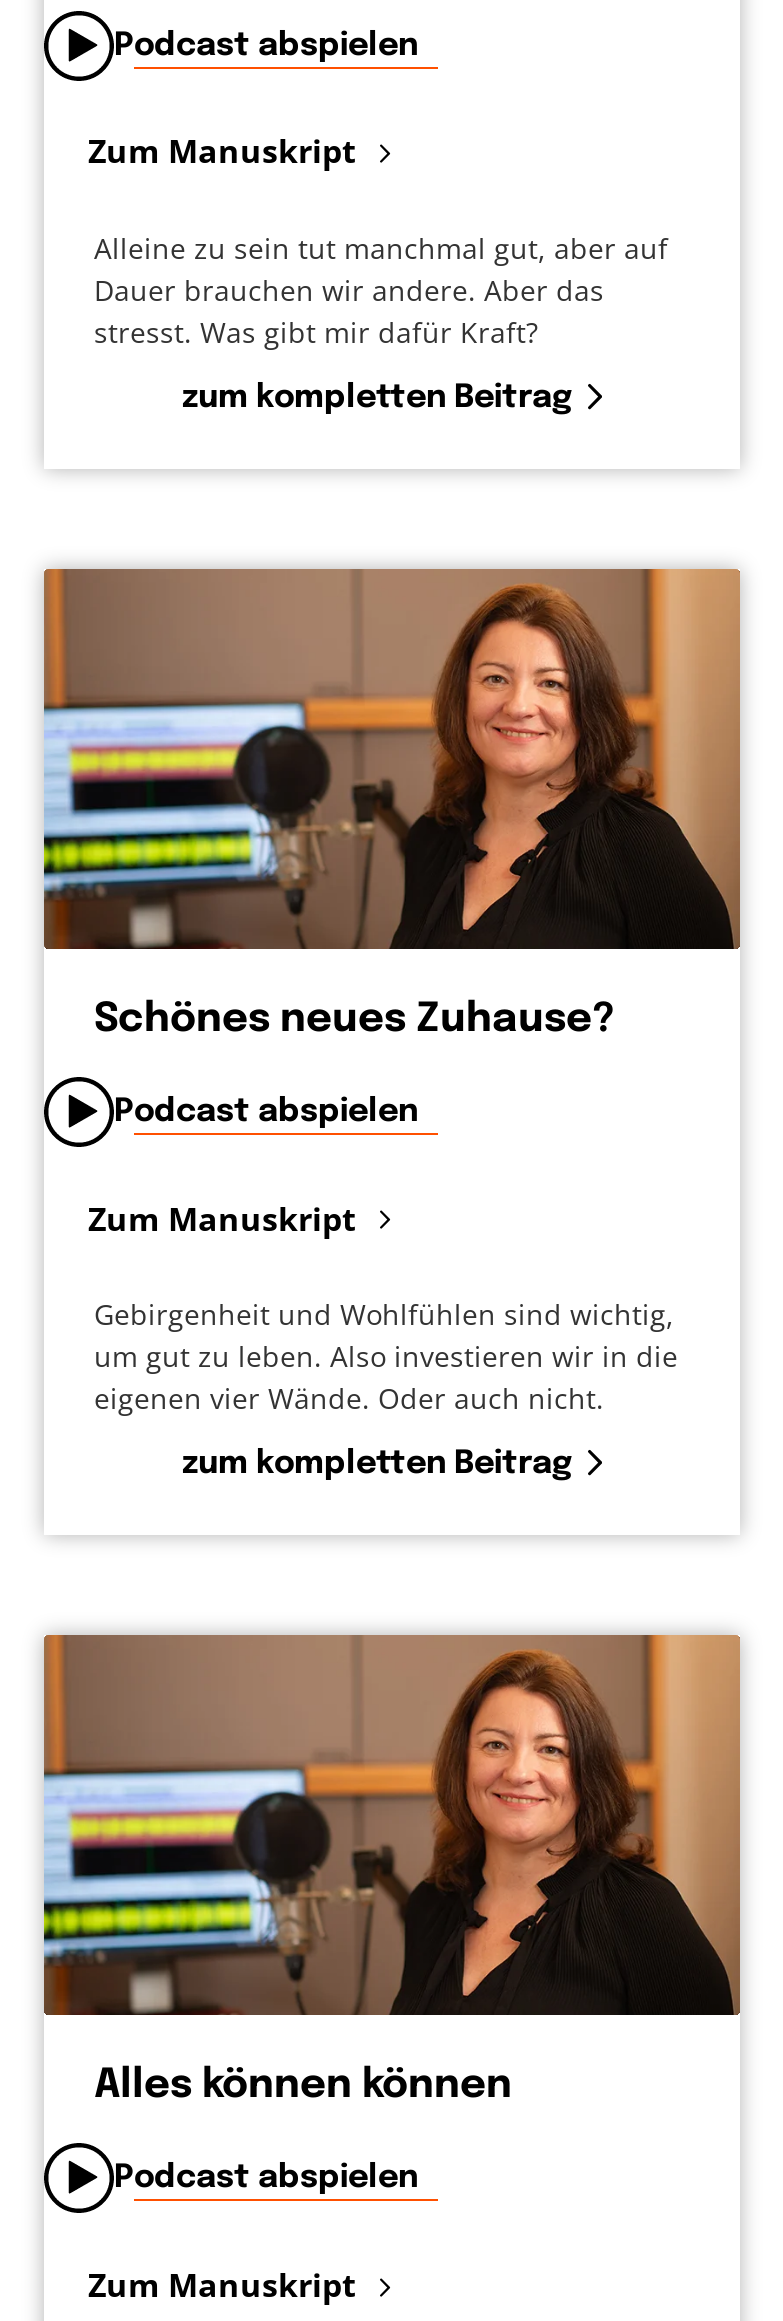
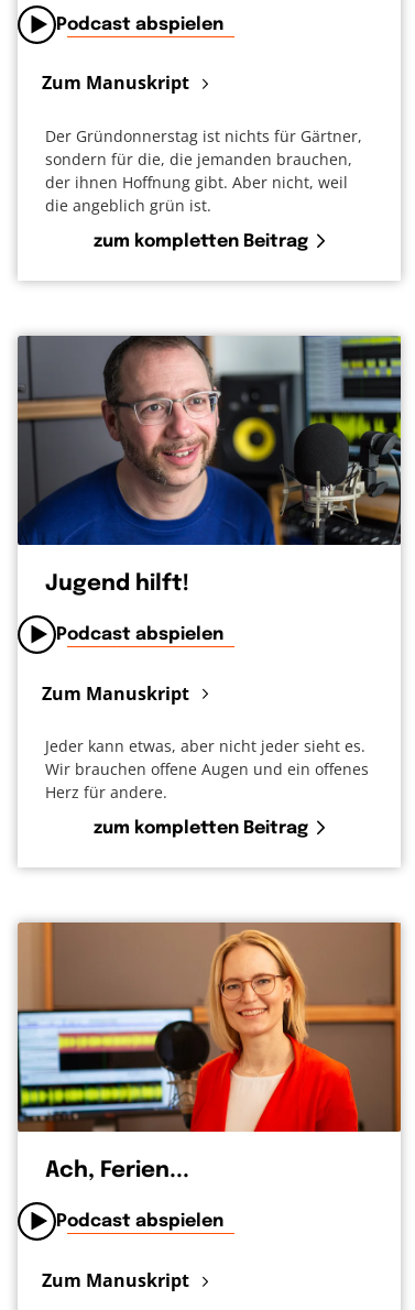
- Alleine zu sein tut manchmal gut, aber auf
- Dauer brauchen wir andere. Aber das
- stresst. Was gibt mir dafür Kraft?
+ Der Gründonnerstag ist nichts für Gärtner,
+ sondern für die, die jemanden brauchen,
+ der ihnen Hoffnung gibt. Aber nicht, weil
+ die angeblich grün ist.

- [image]
- Schönes neues Zuhause?
+ [image]
+ Jugend hilft!

- Gebirgenheit und Wohlfühlen sind wichtig,
- um gut zu leben. Also investieren wir in die
- eigenen vier Wände. Oder auch nicht.
+ Jeder kann etwas, aber nicht jeder sieht es.
+ Wir brauchen offene Augen und ein offenes
+ Herz für andere.

- [image]
- Alles können können
+ [image]
+ Ach, Ferien...
